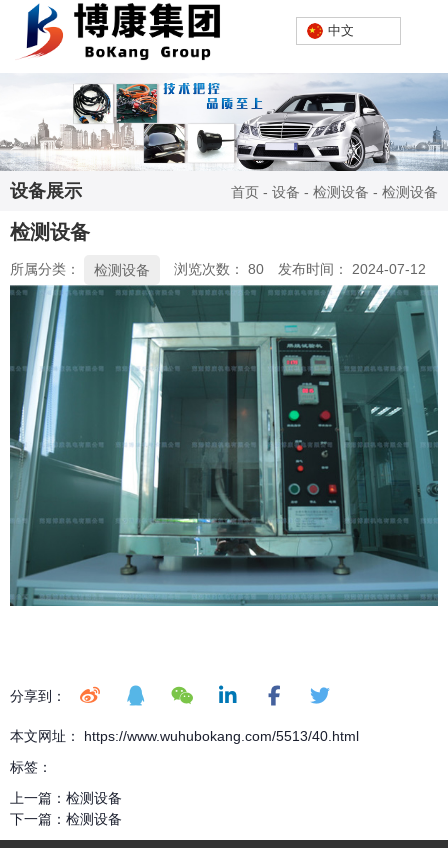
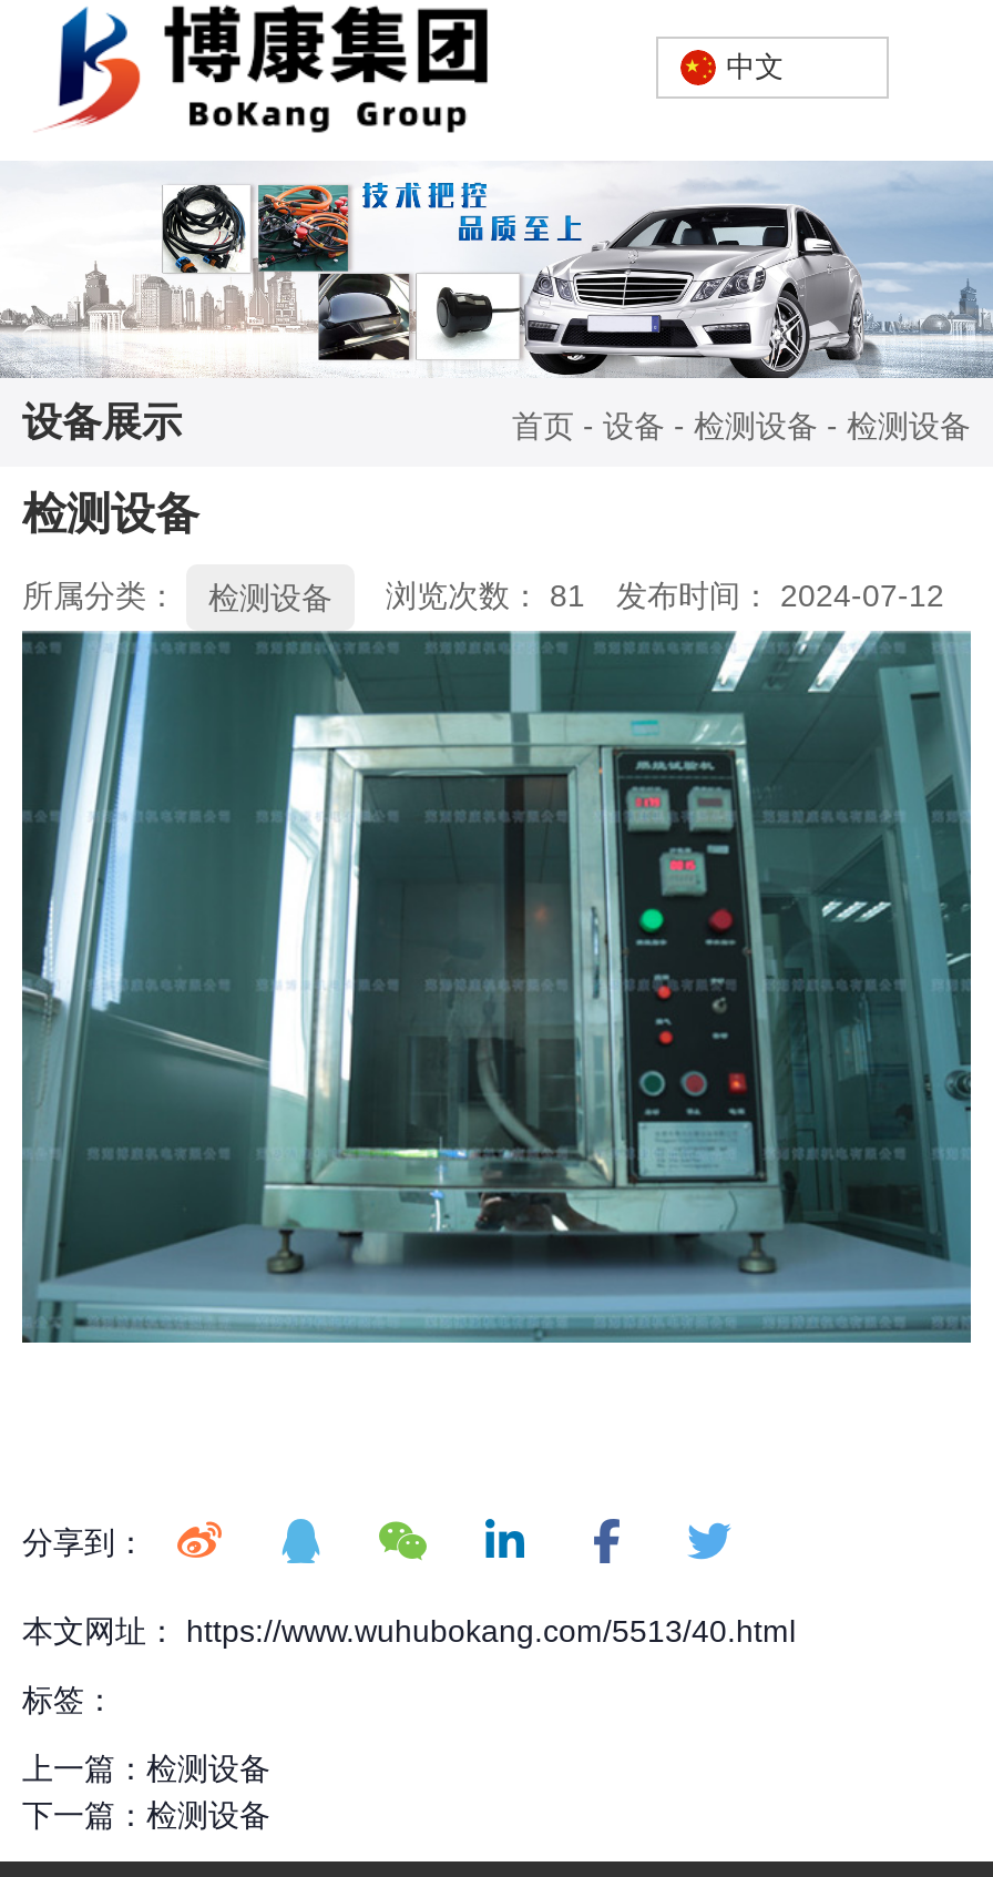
- 所属分类： 检测设备 浏览次数：80 发布时间： 2024-07-12
+ 所属分类： 检测设备 浏览次数：81 发布时间： 2024-07-12
